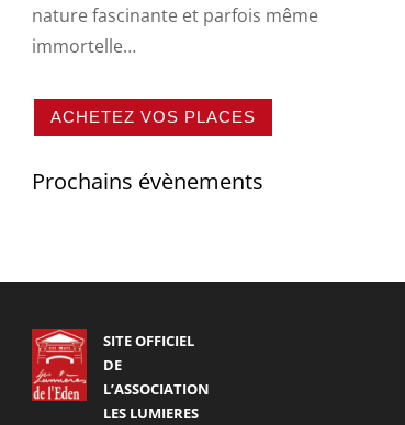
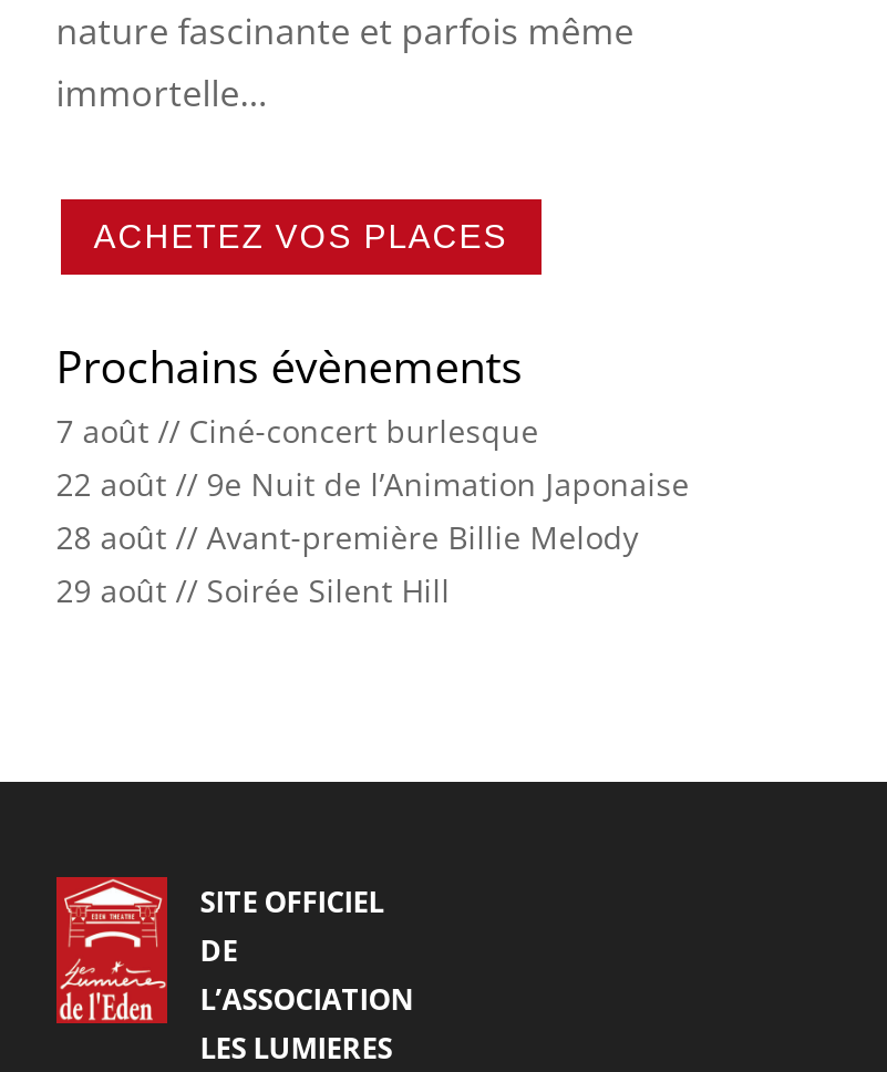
+ 7 août // Ciné-concert burlesque
+ 22 août // 9e Nuit de l’Animation Japonaise
+ 28 août // Avant-première Billie Melody
+ 29 août // Soirée Silent Hill
